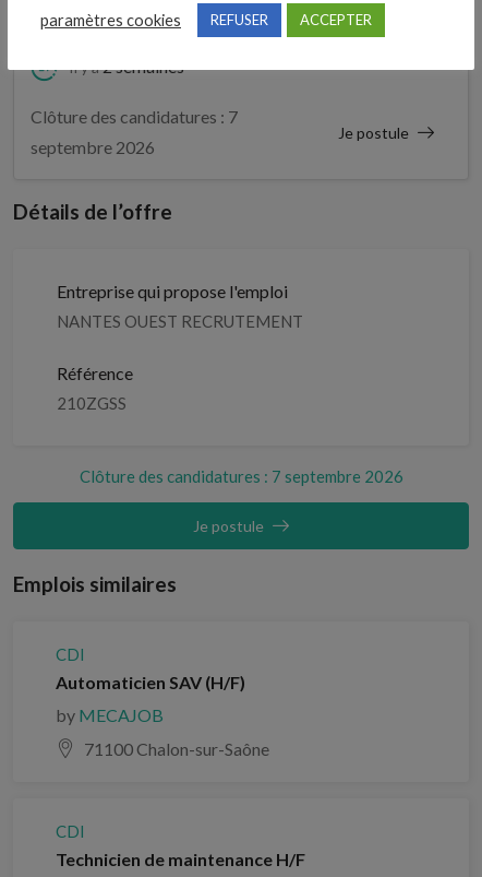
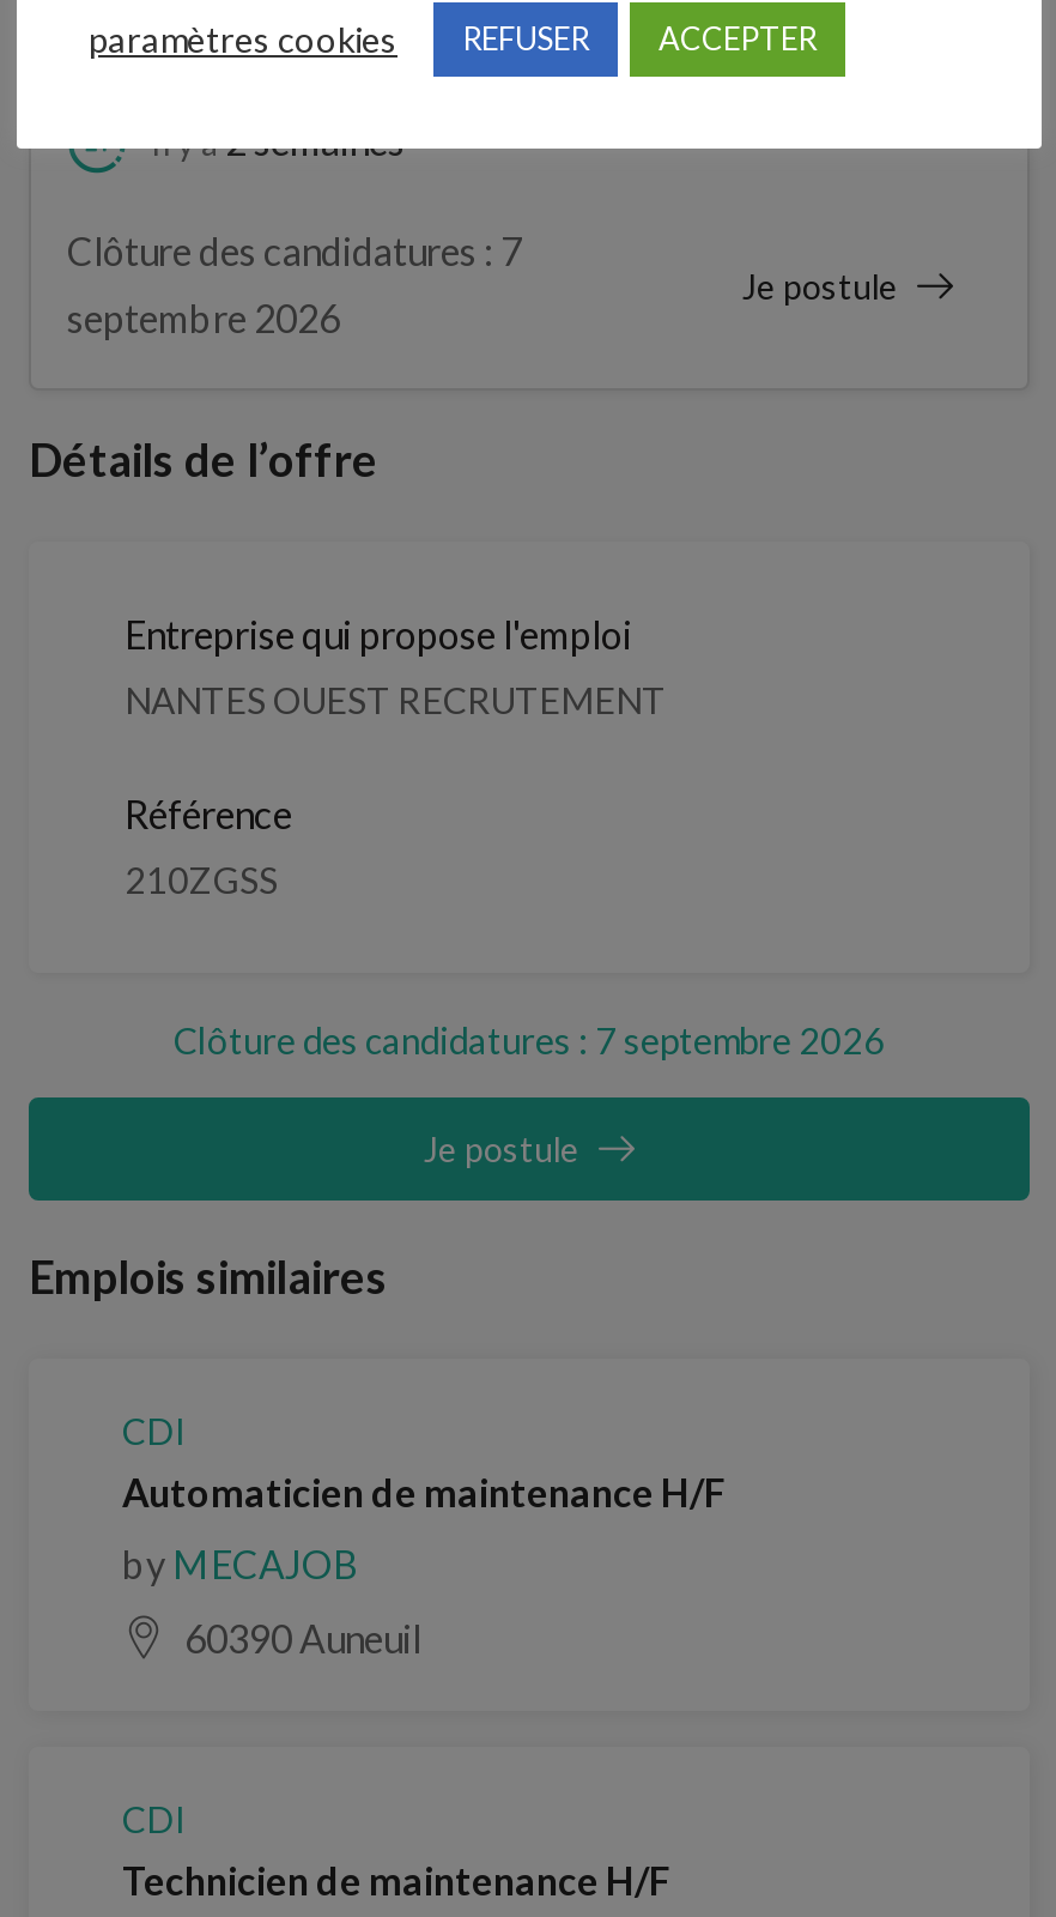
- Automaticien SAV (H/F)
+ Automaticien de maintenance H/F

- 71100 Chalon-sur-Saône
+ 60390 Auneuil
